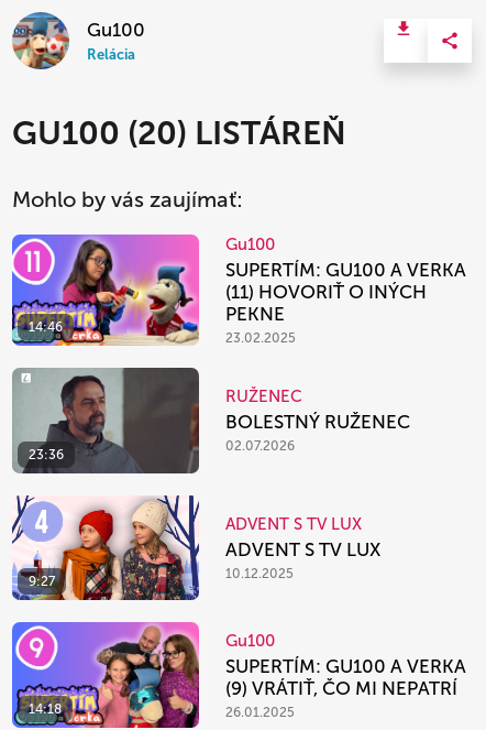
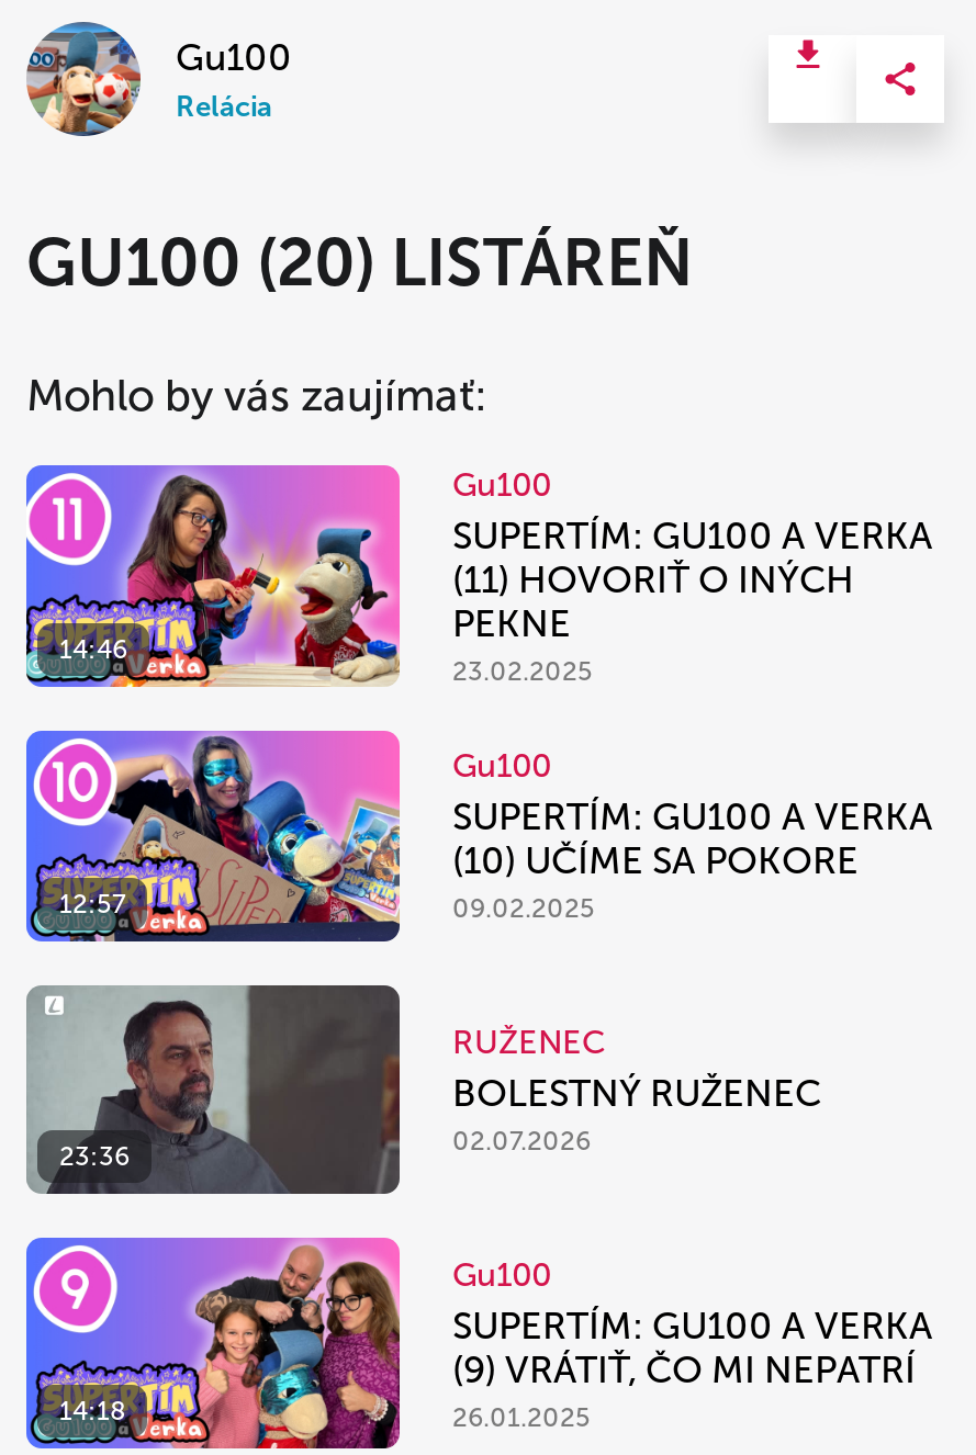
+ [image]
+ 12:57

+ Gu100
+ SUPERTÍM: GU100 A VERKA
+ (10) UČÍME SA POKORE
+ 09.02.2025

moved down: [image] | 23:36 | RUŽENEC | BOLESTNÝ RUŽENEC | 02.07.2026

- [image]
- 9:27

- ADVENT S TV LUX
- ADVENT S TV LUX
- 10.12.2025
